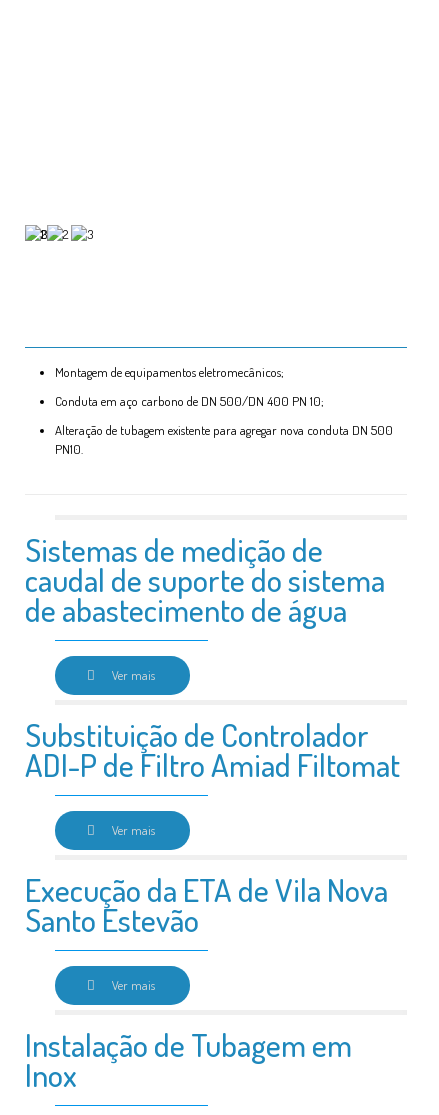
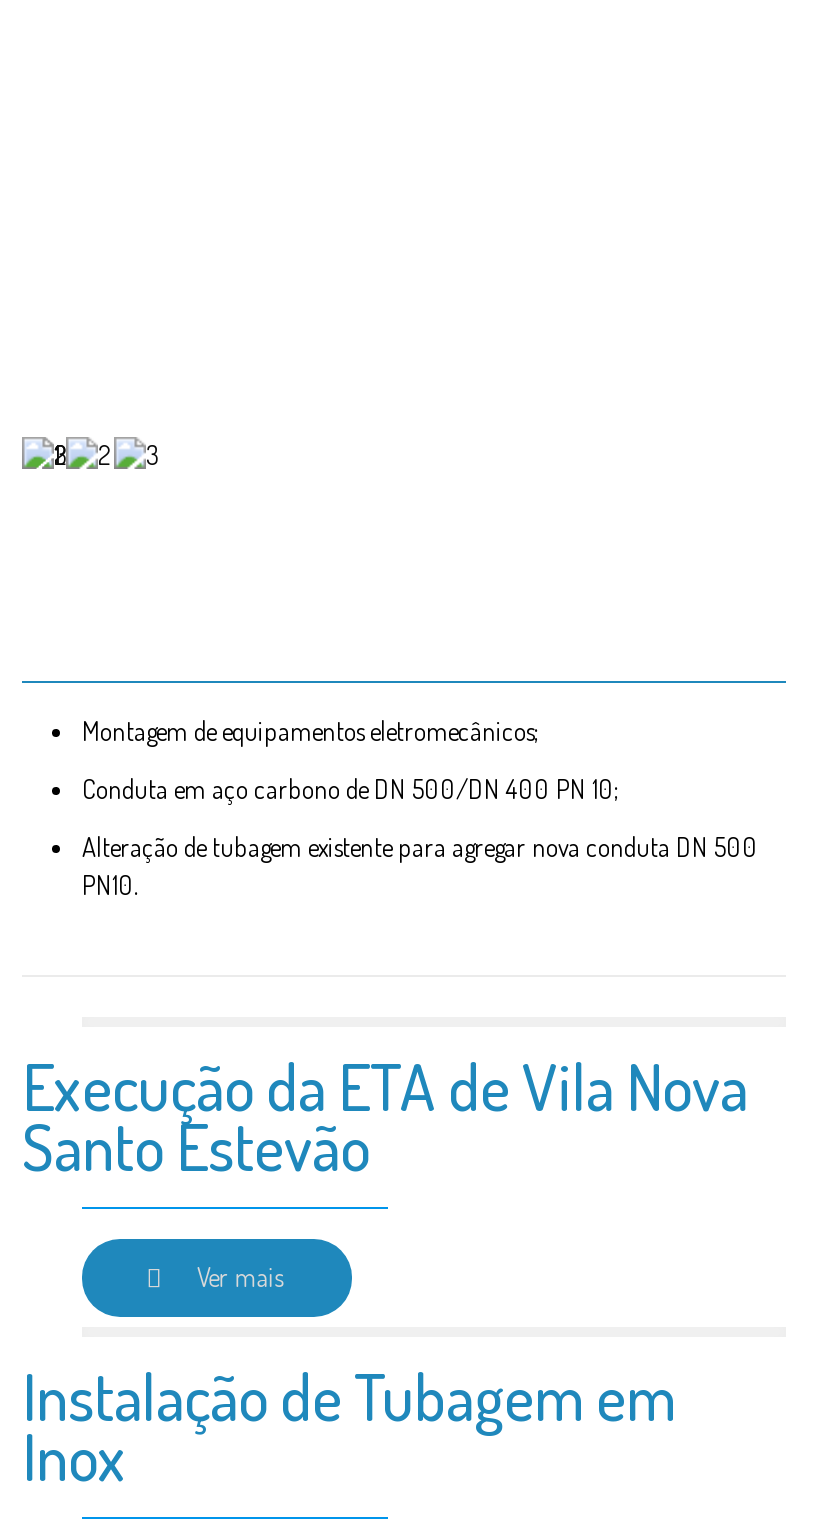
- Sistemas de medição de
- caudal de suporte do sistema
- de abastecimento de água
- Ver mais
- Substituição de Controlador
- ADI-P de Filtro Amiad Filtomat
- Ver mais
